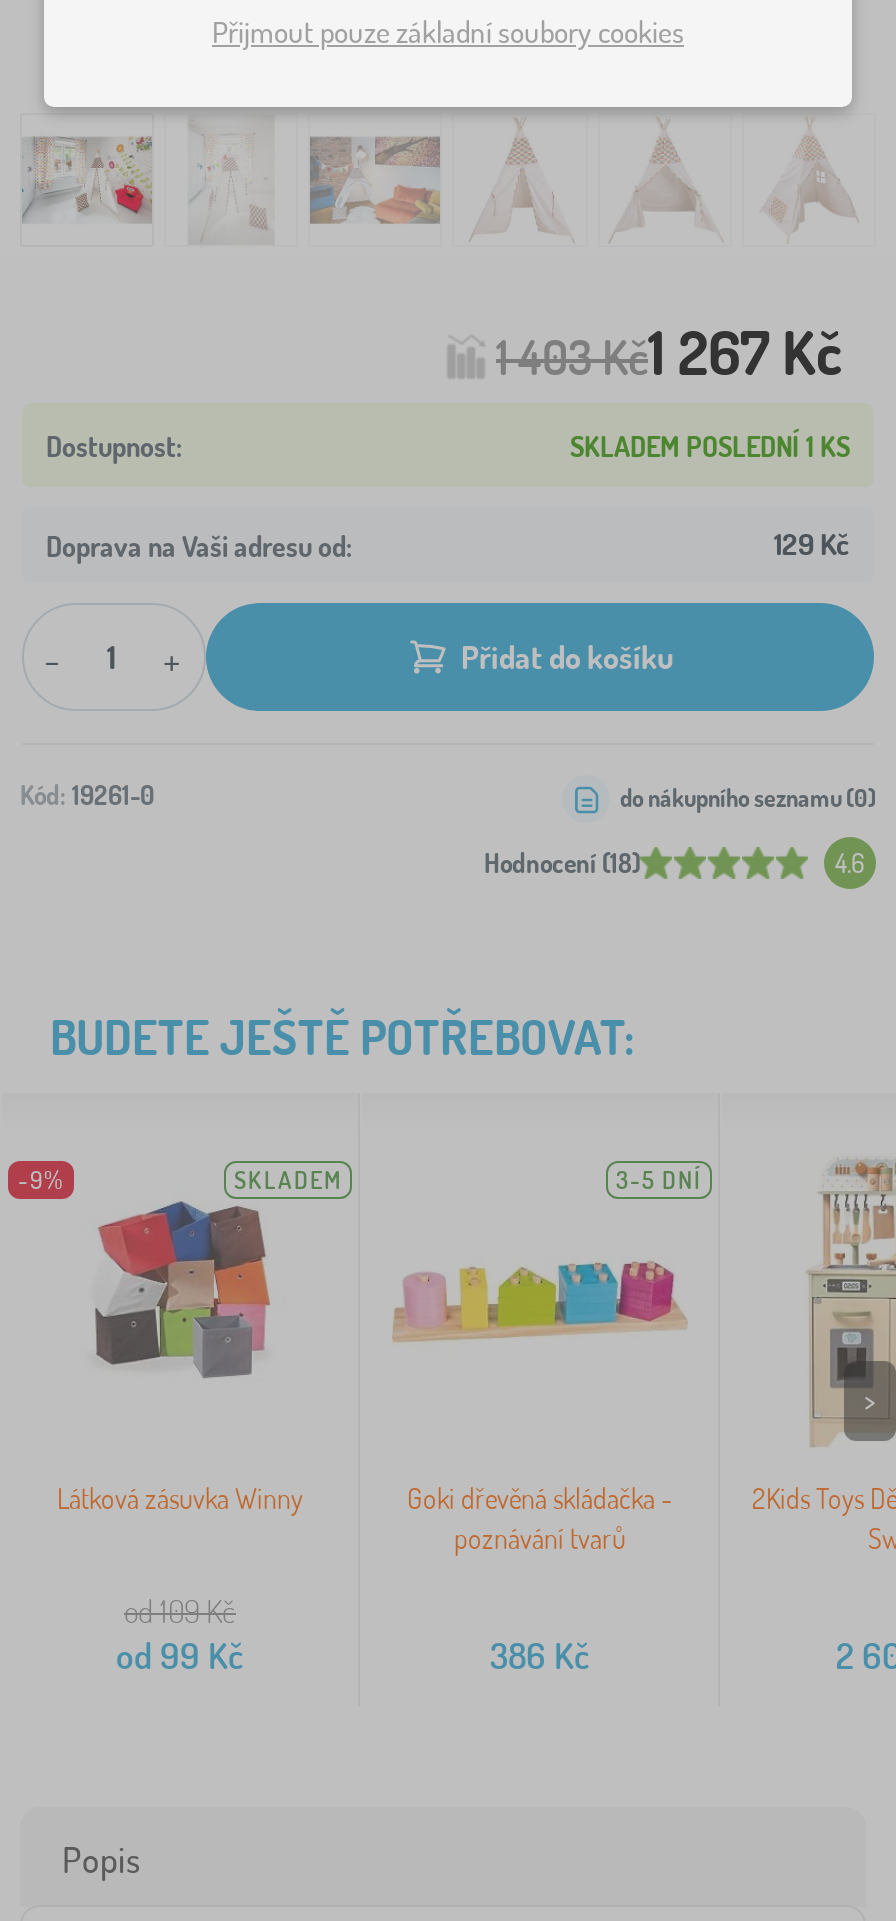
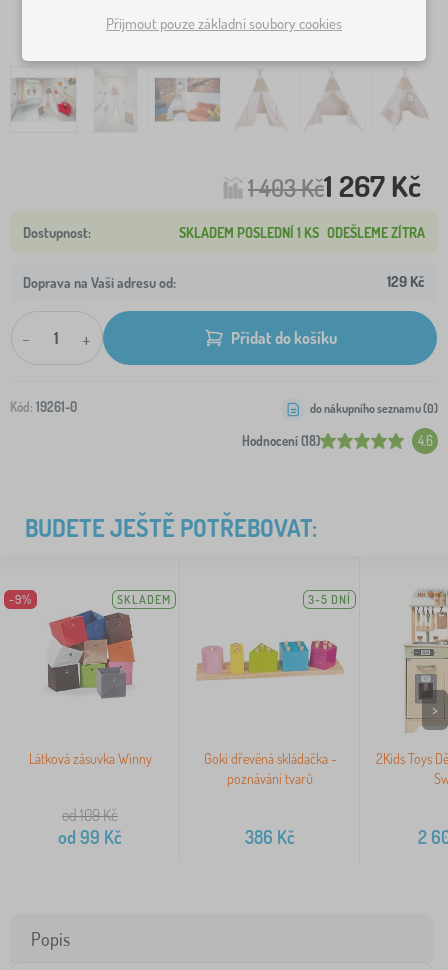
- SKLADEM POSLEDNÍ 1 KS
+ SKLADEM POSLEDNÍ 1 KS ODEŠLEME ZÍTRA
